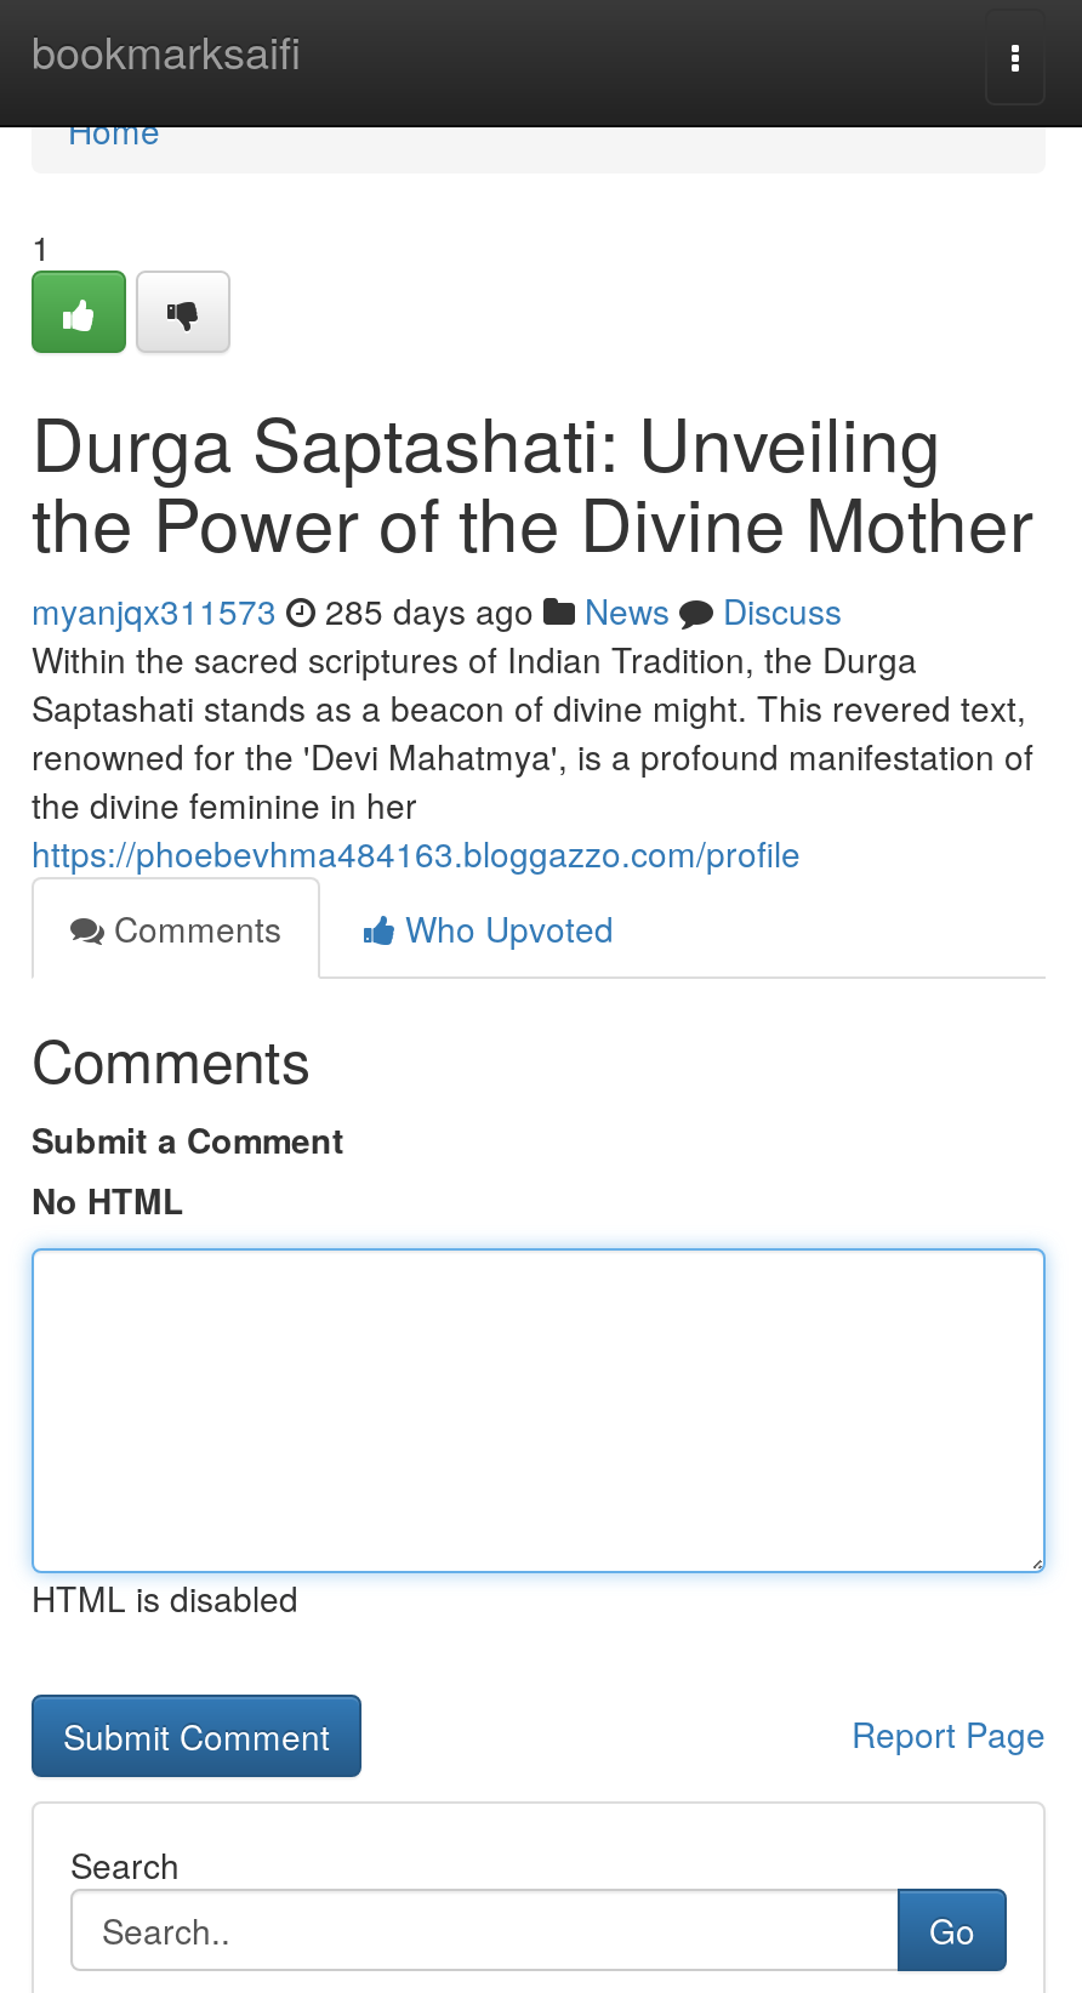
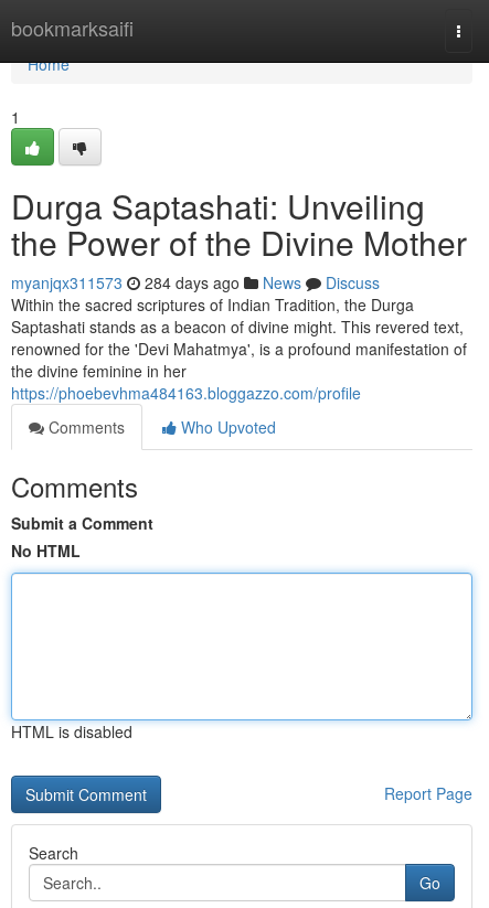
- myanjqx311573 285 days ago News Discuss
+ myanjqx311573 284 days ago News Discuss
